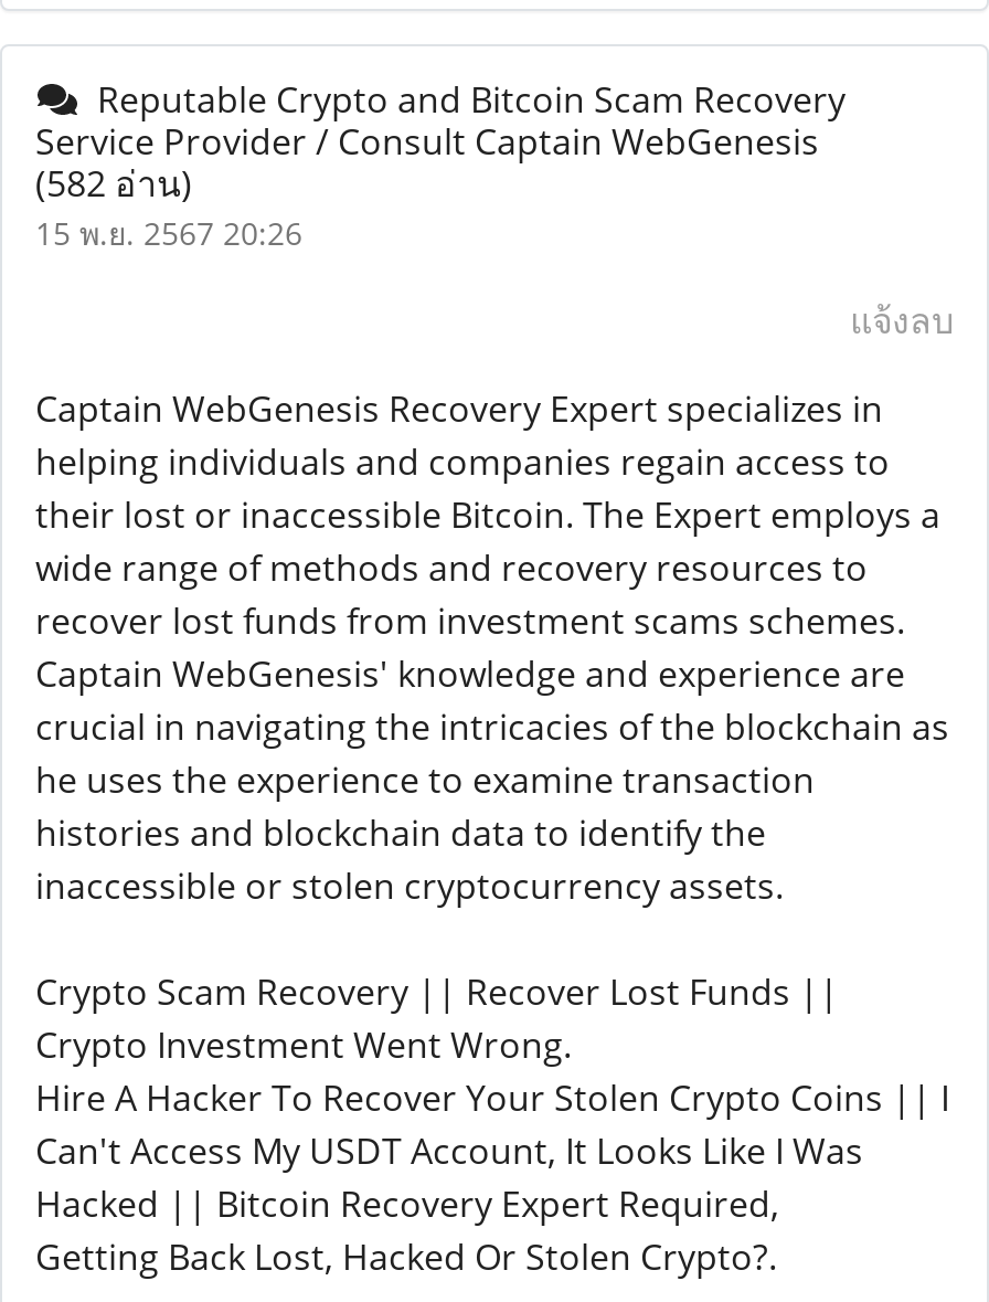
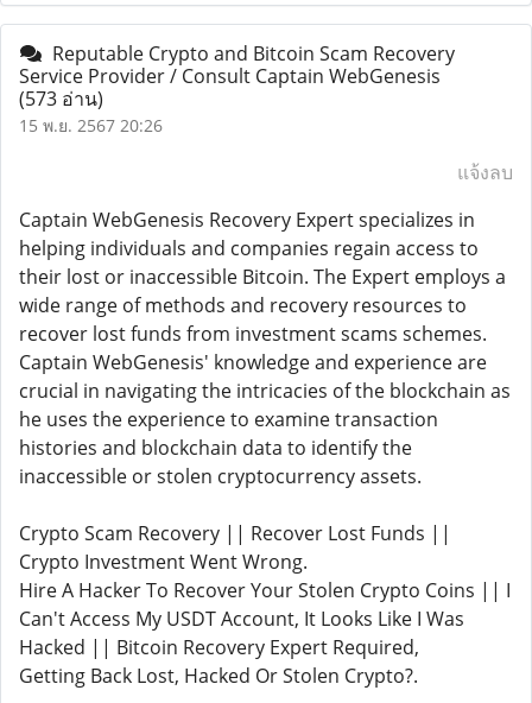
- (582 อ่าน)
+ (573 อ่าน)
